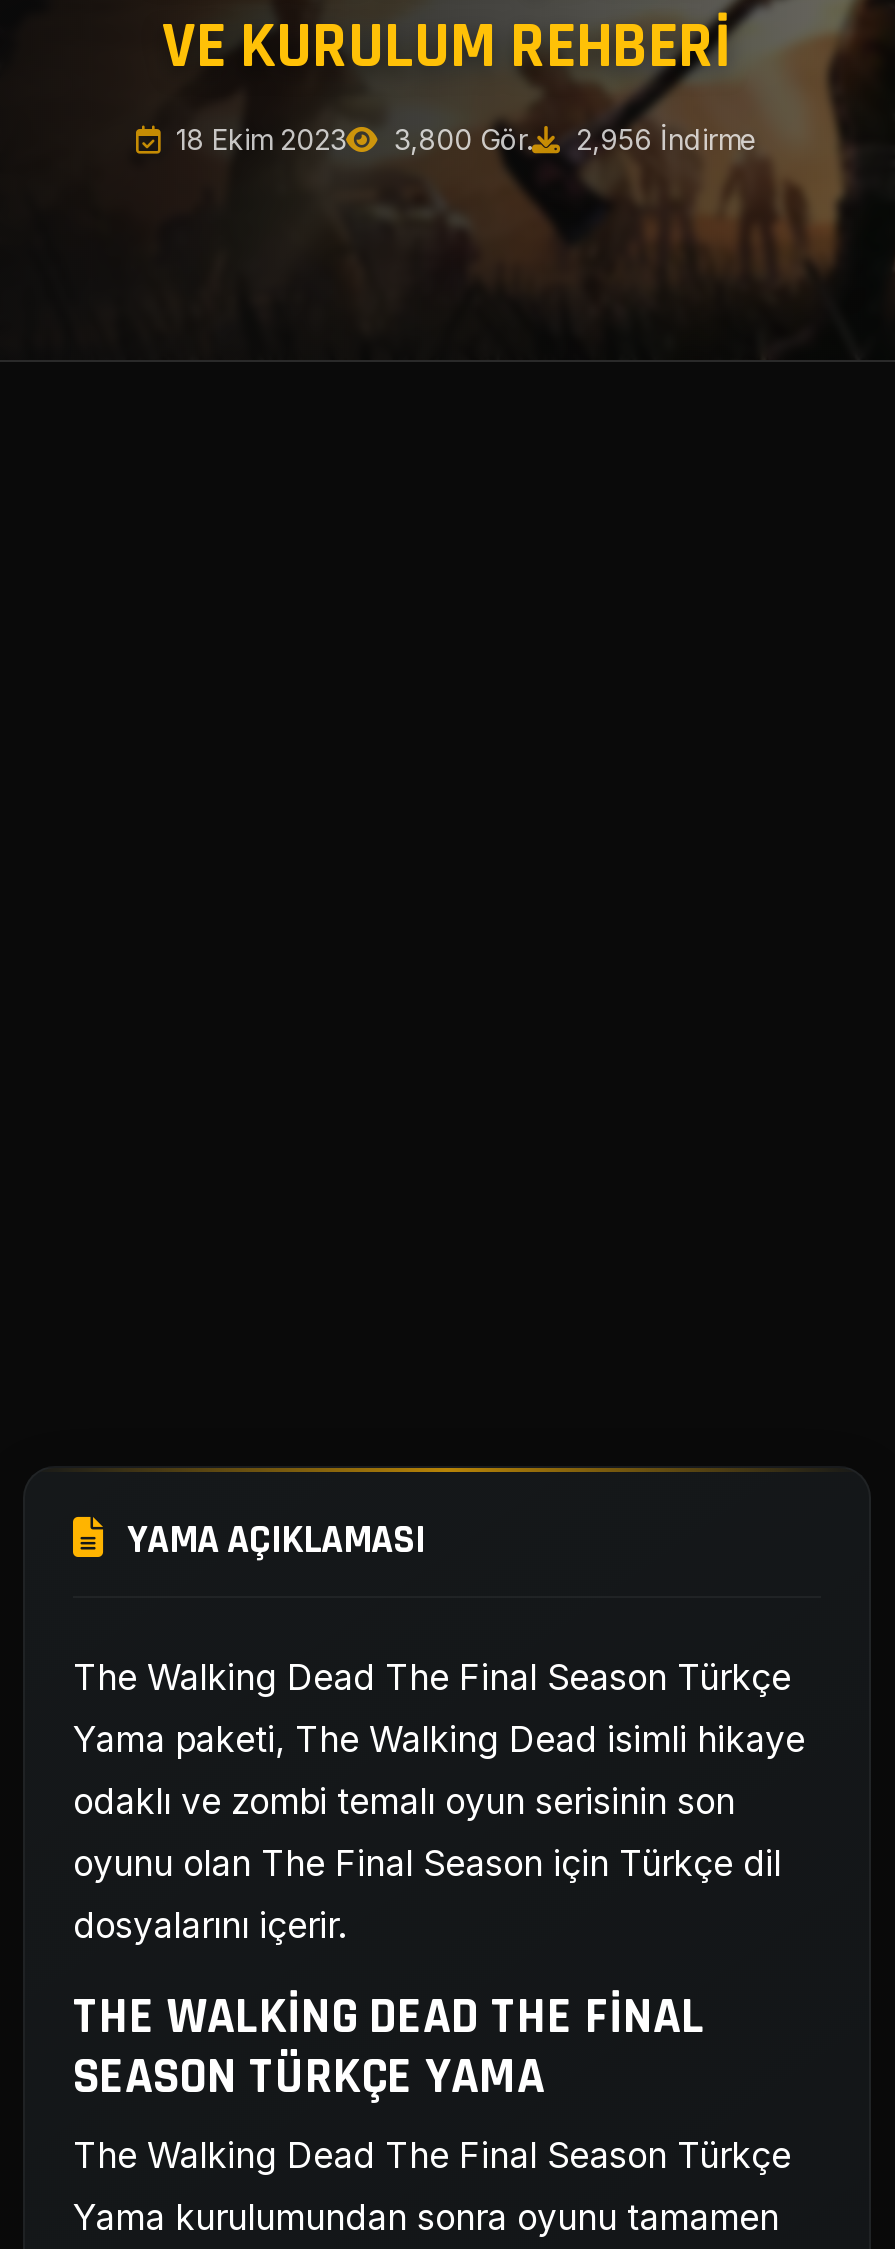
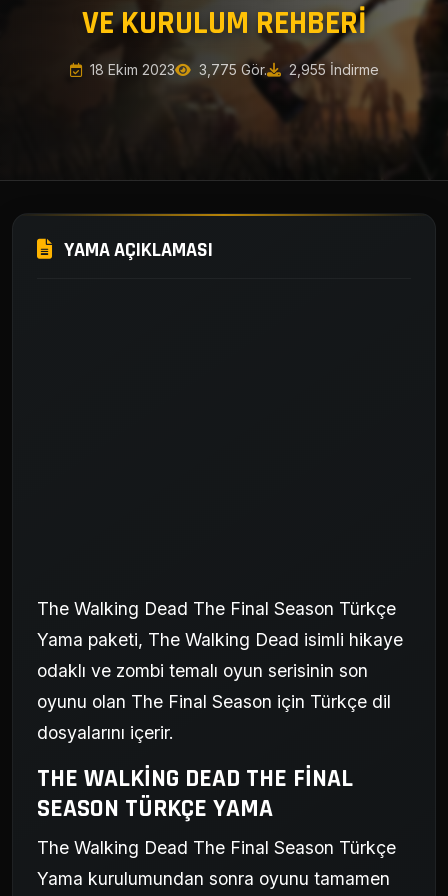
- 3,800 Gör.
+ 3,775 Gör.

- 2,956 İndirme
+ 2,955 İndirme

moved up: YAMA AÇIKLAMASI
